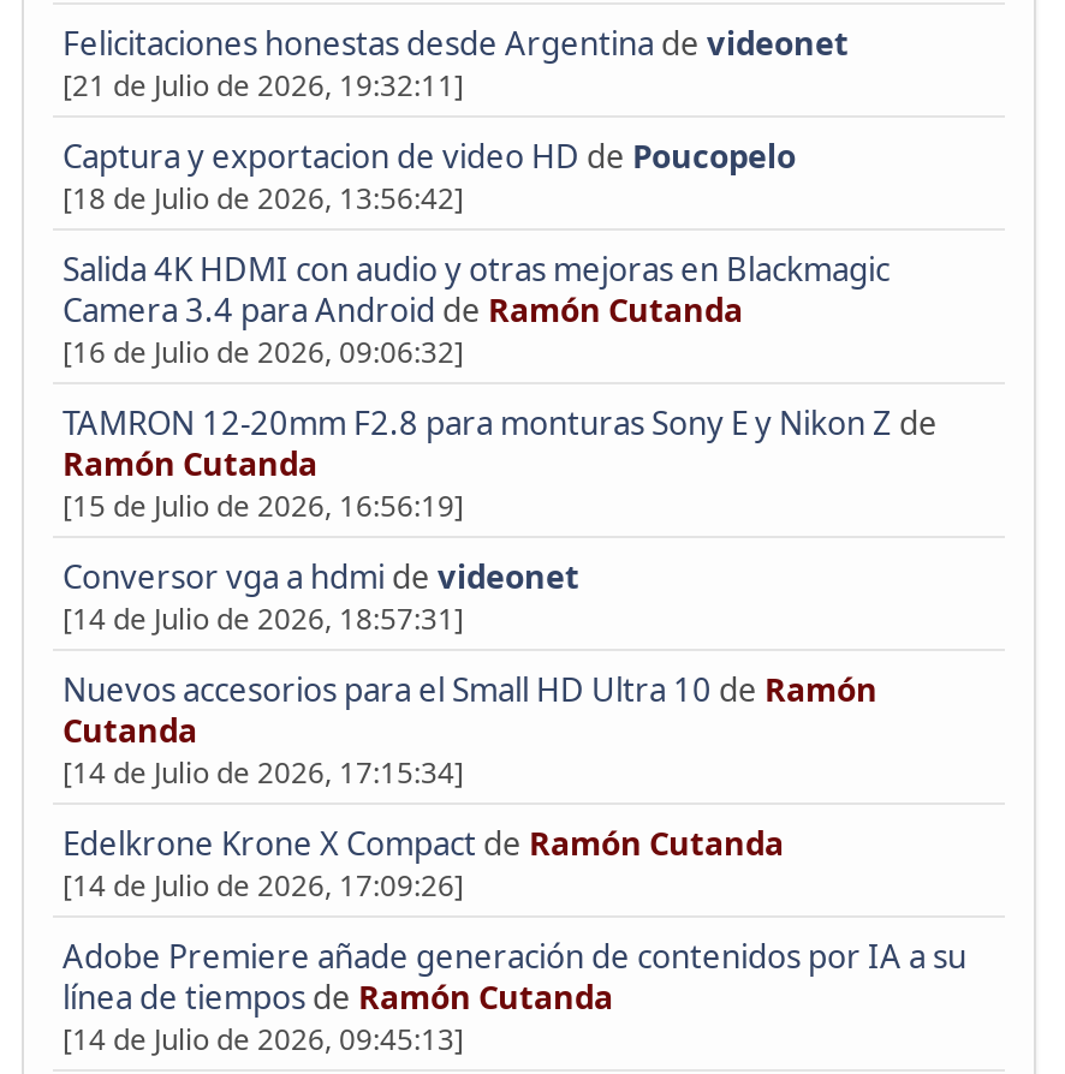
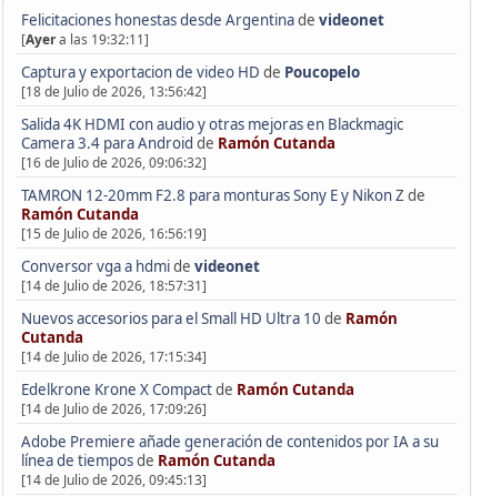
- [21 de Julio de 2026, 19:32:11]
+ [Ayer a las 19:32:11]
